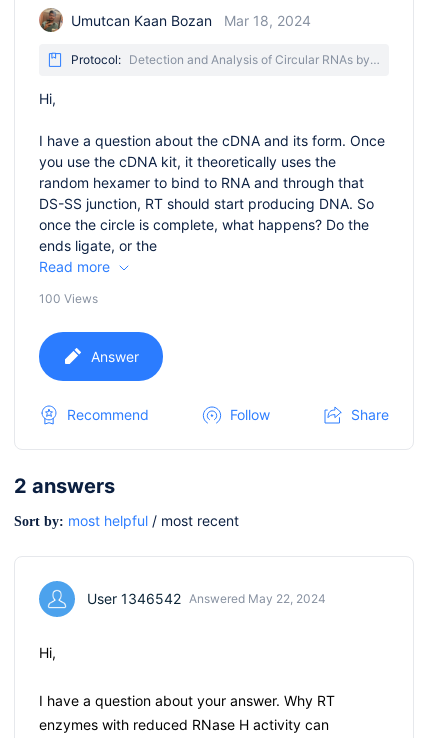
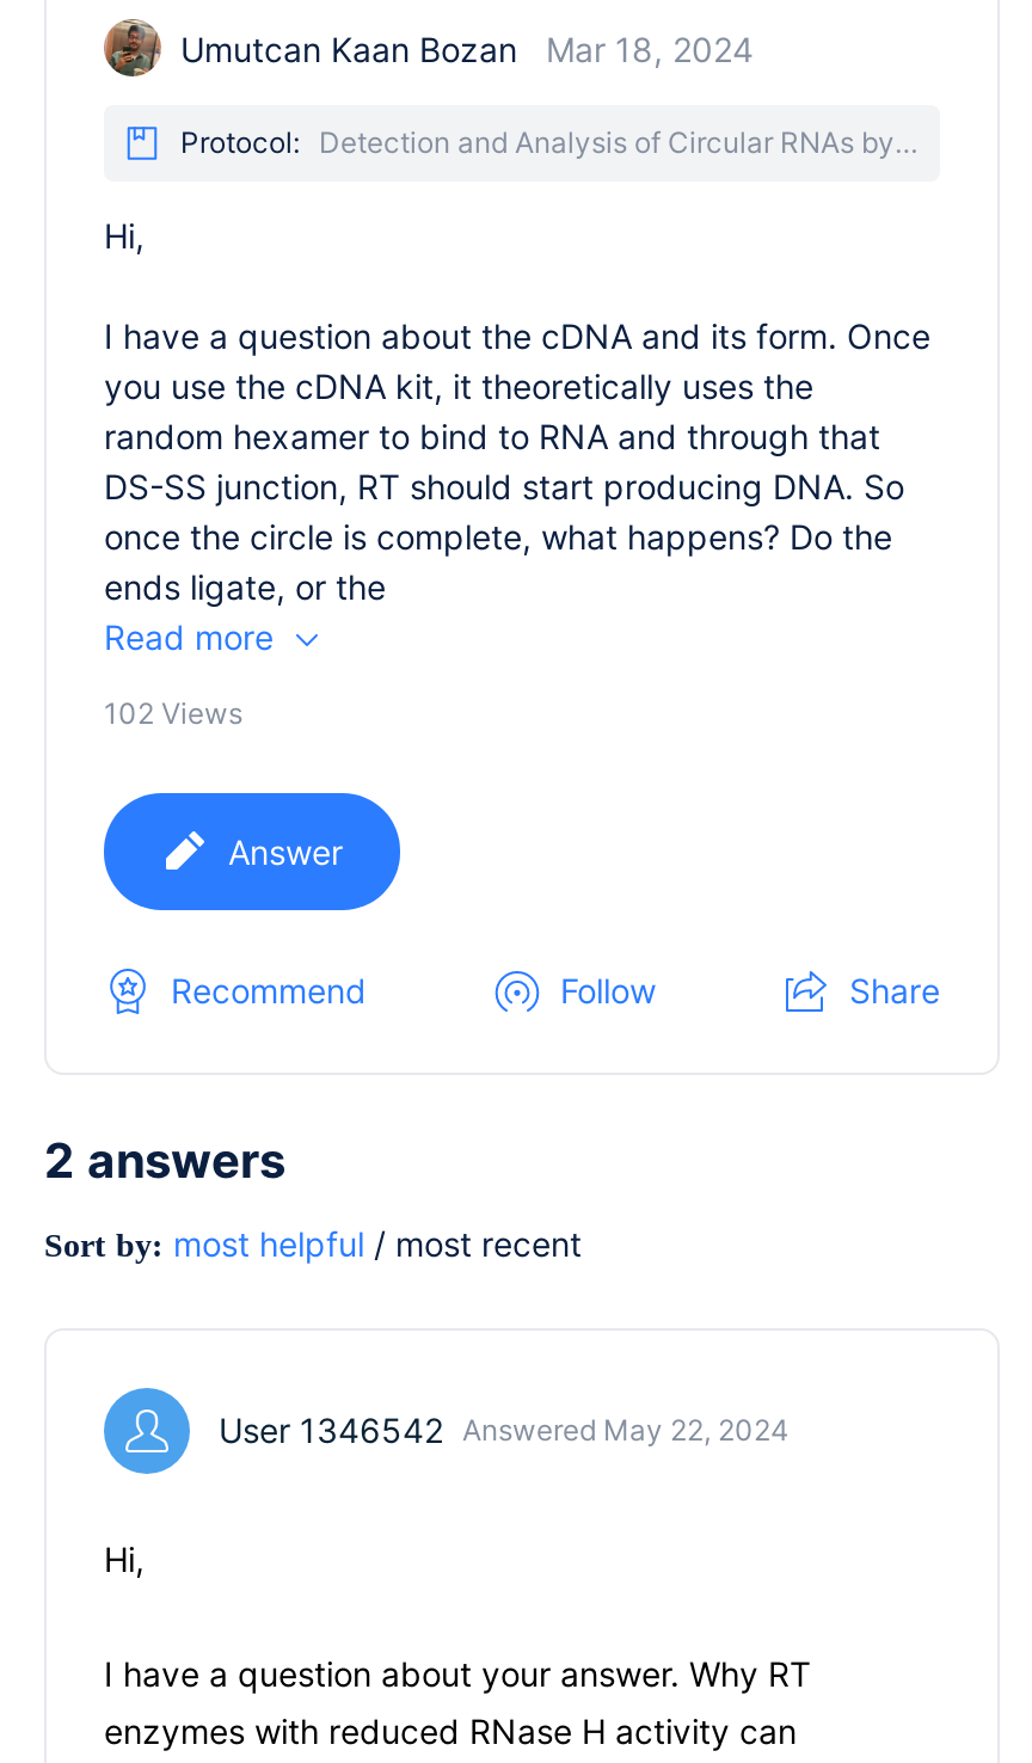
- 100 Views
+ 102 Views
